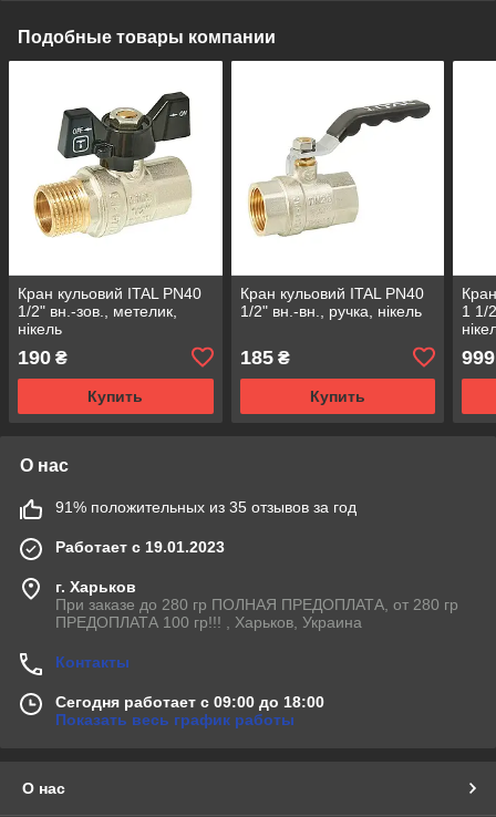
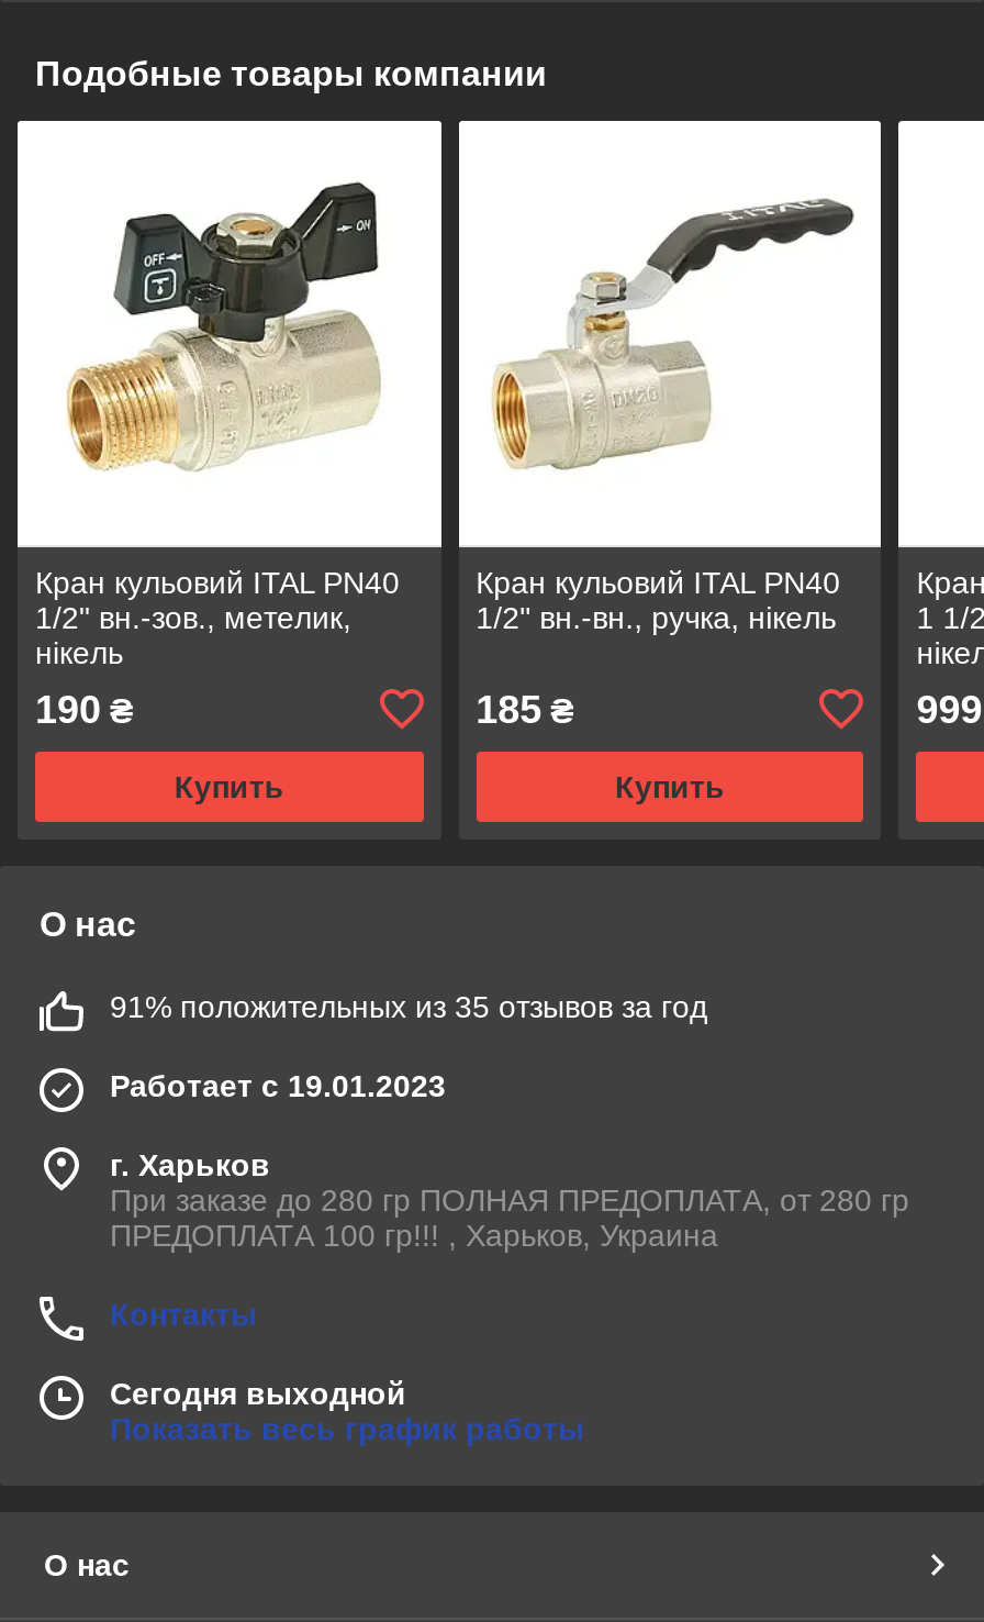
- Сегодня работает с 09:00 до 18:00
+ Сегодня выходной
